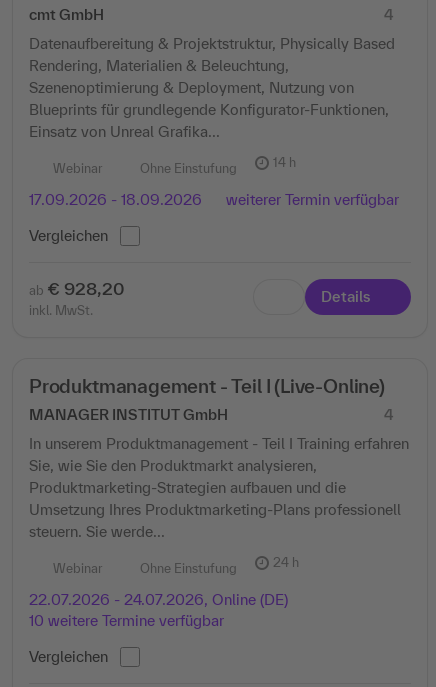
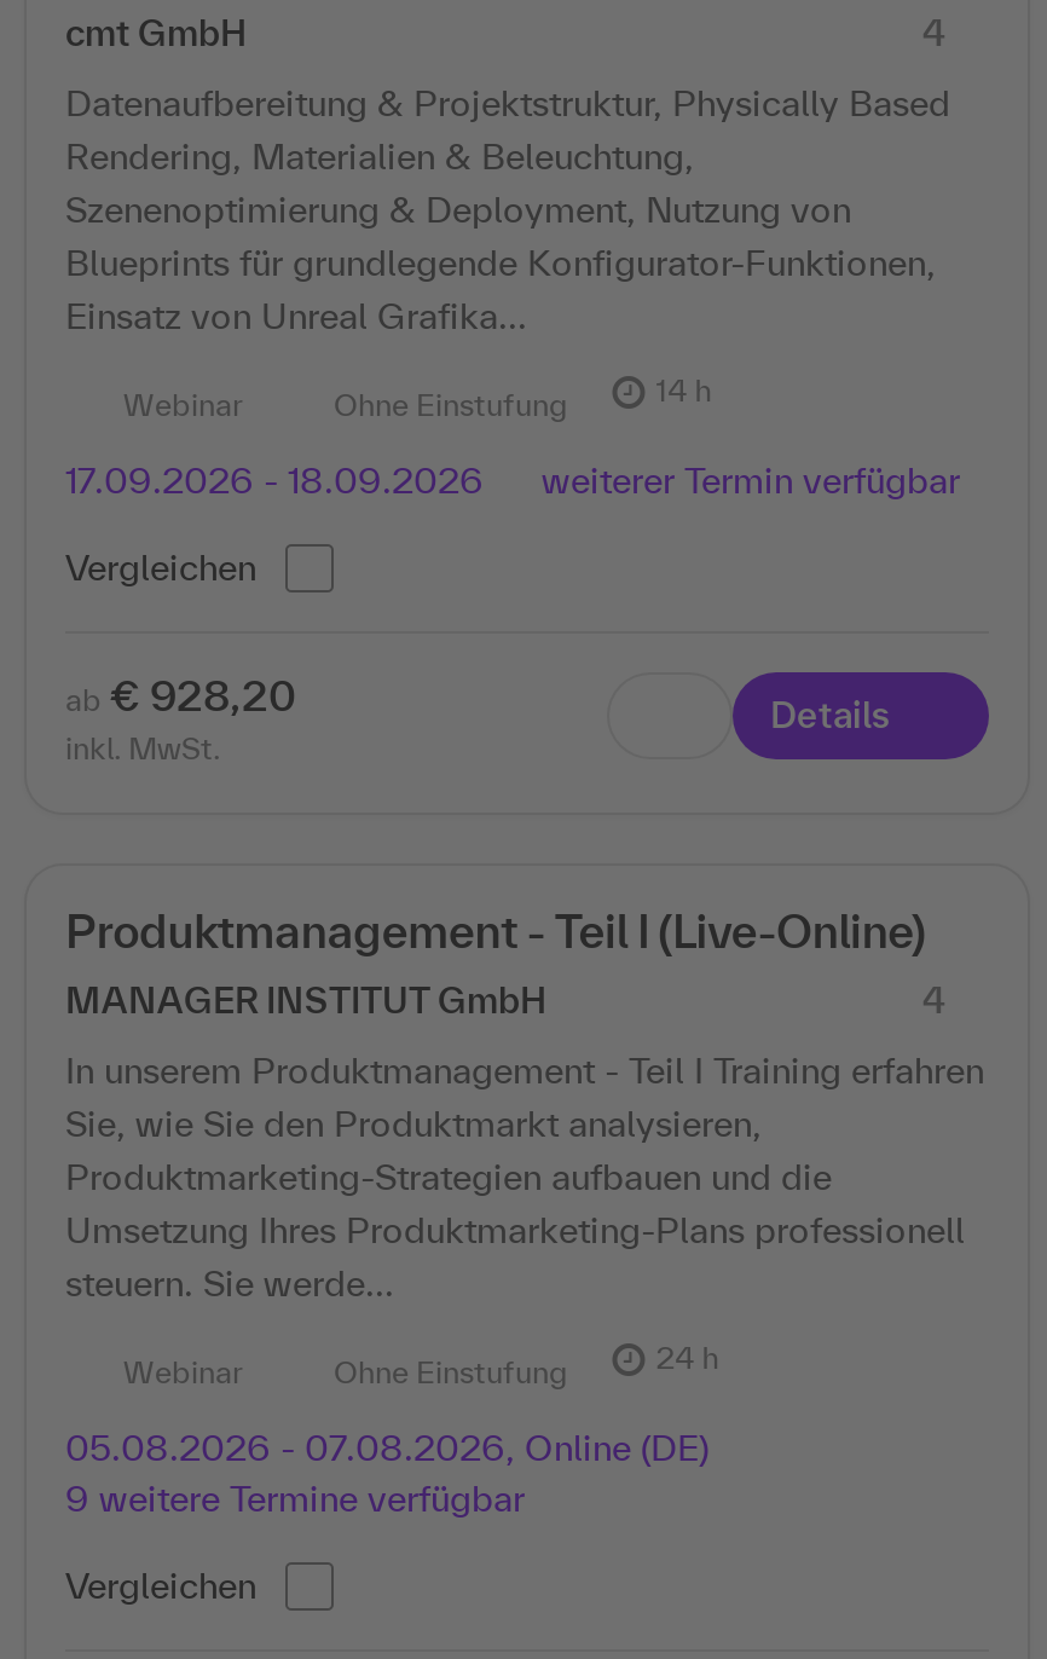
- 22.07.2026 - 24.07.2026, Online (DE)
+ 05.08.2026 - 07.08.2026, Online (DE)

- 10 weitere Termine verfügbar
+ 9 weitere Termine verfügbar
